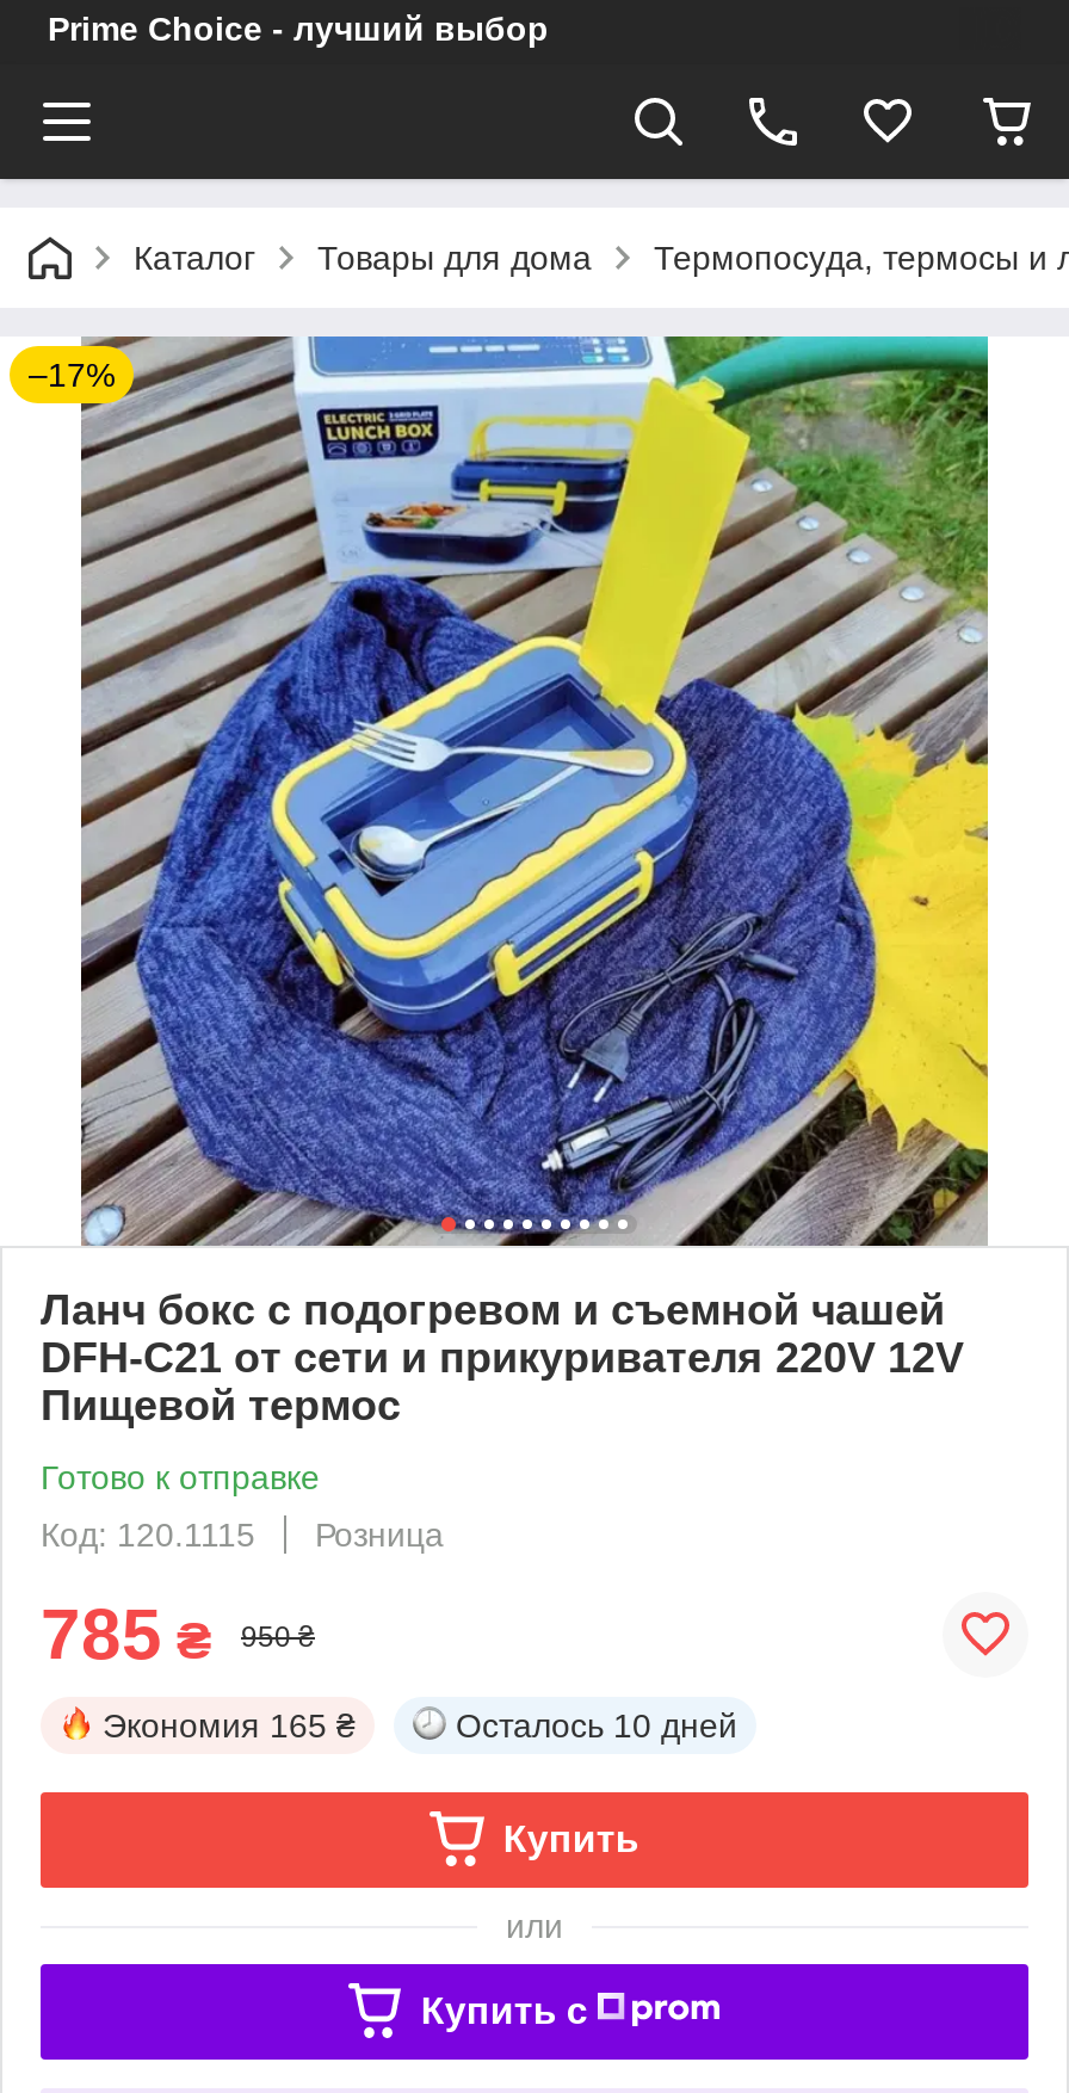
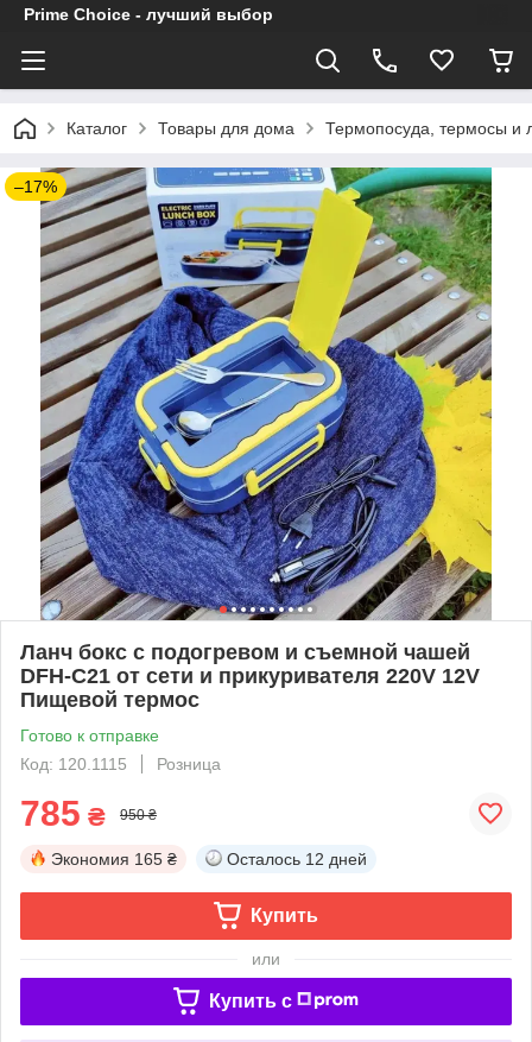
- Осталось 10 дней
+ Осталось 12 дней
